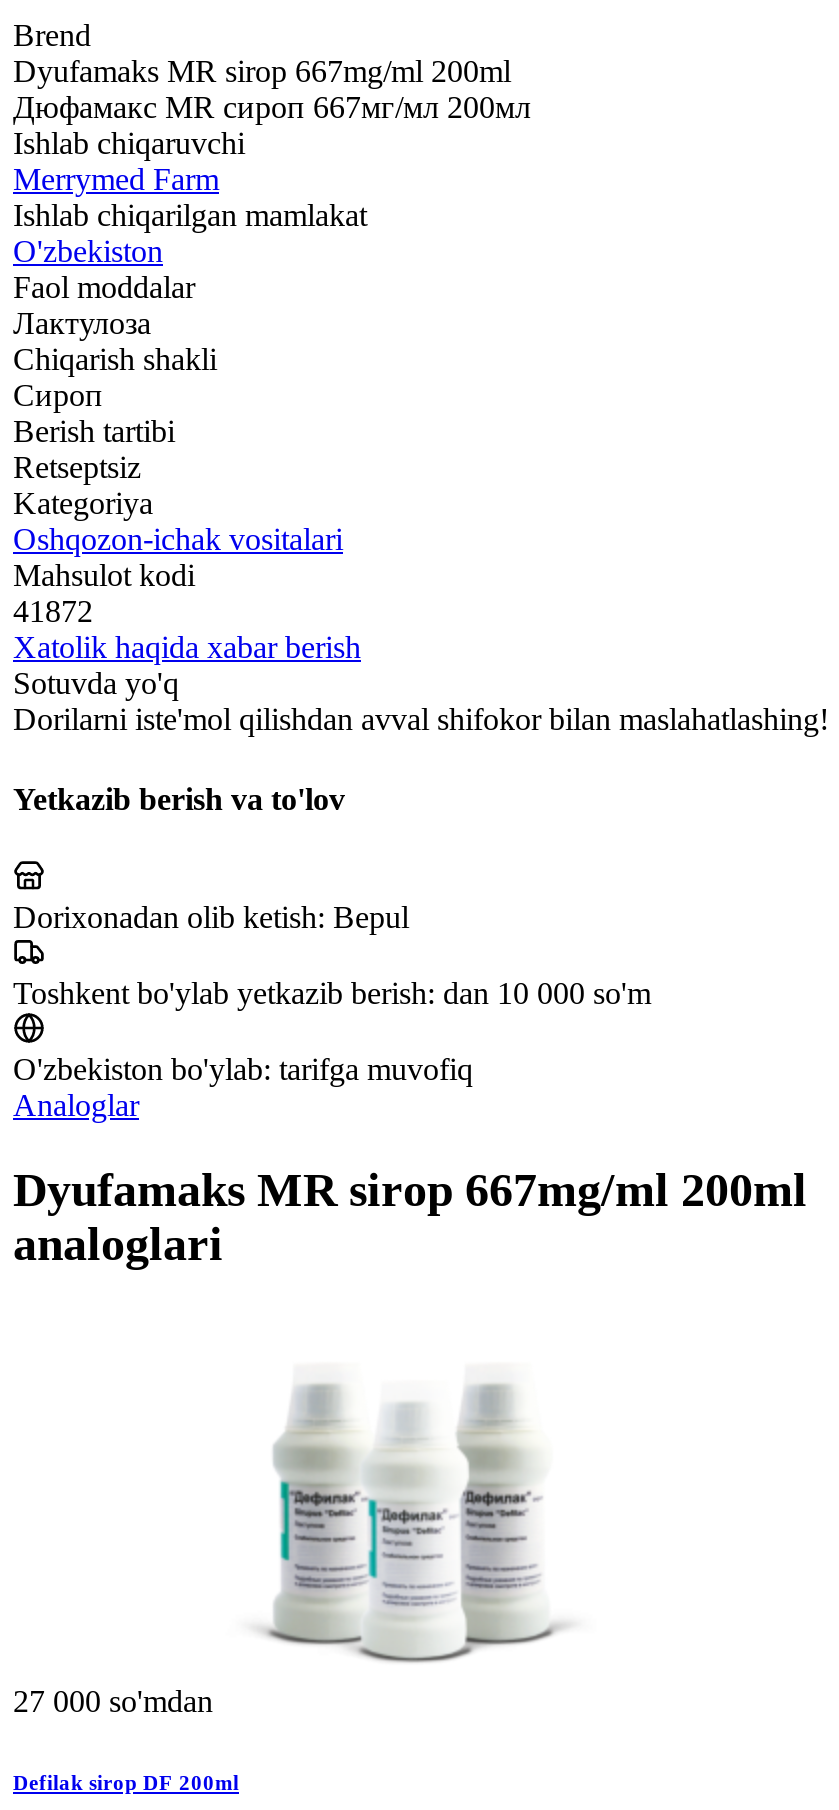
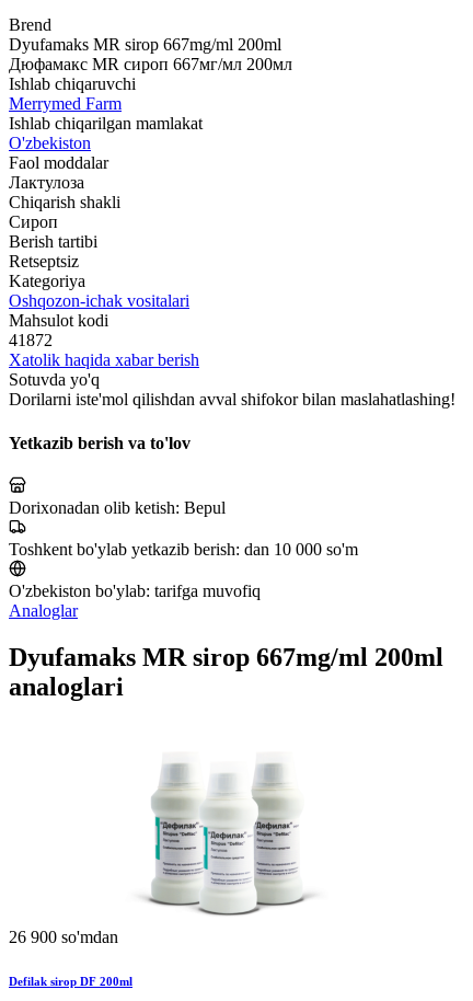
- 27 000 so'mdan
+ 26 900 so'mdan
